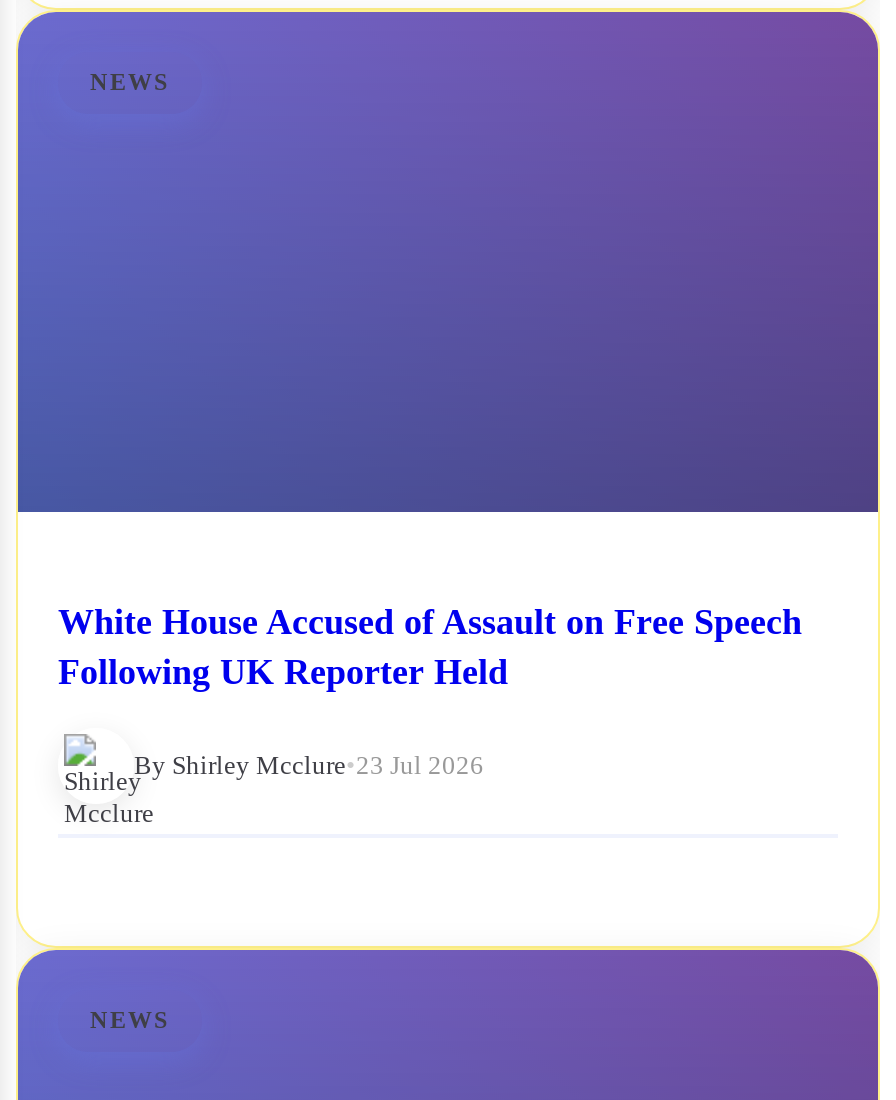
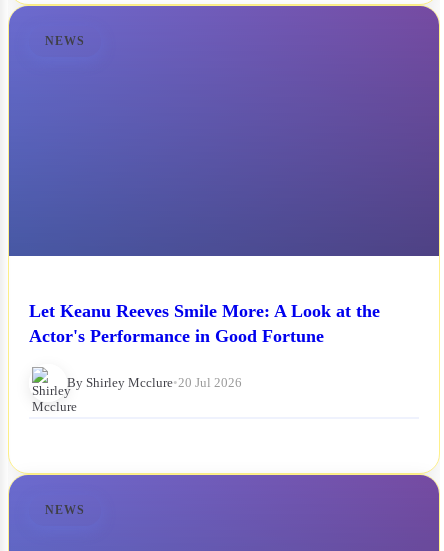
- White House Accused of Assault on Free Speech
- Following UK Reporter Held
+ Let Keanu Reeves Smile More: A Look at the
+ Actor's Performance in Good Fortune

- By Shirley Mcclure • 23 Jul 2026
+ By Shirley Mcclure • 20 Jul 2026
